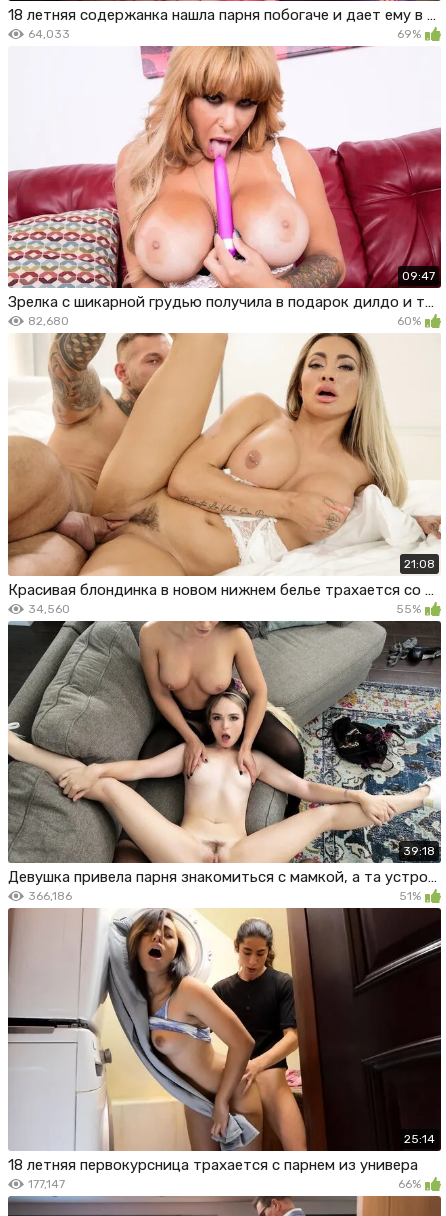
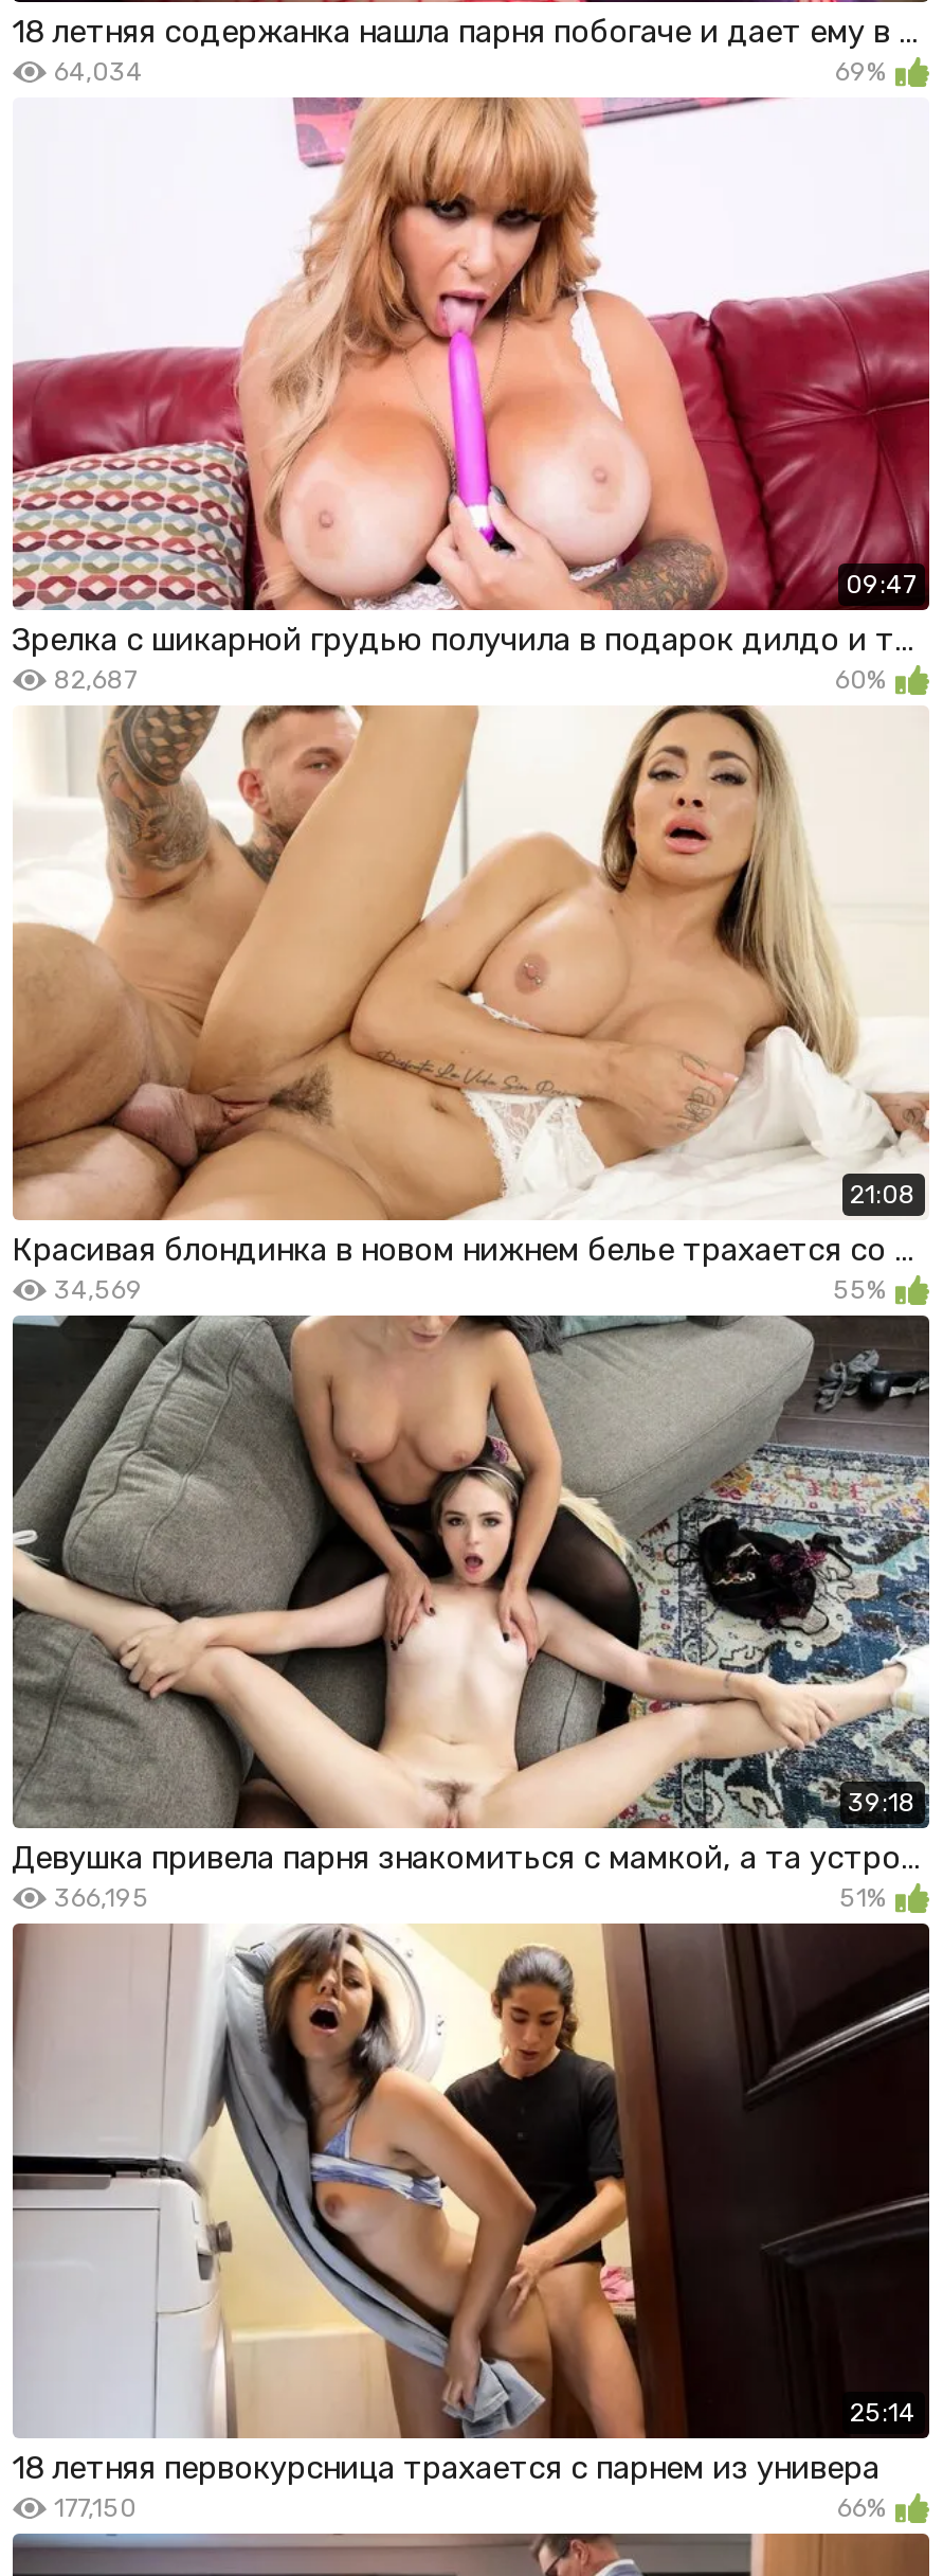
- 64,033
+ 64,034

- 82,680
+ 82,687

- 34,560
+ 34,569

- 366,186
+ 366,195

- 177,147
+ 177,150
